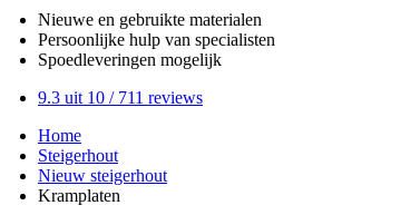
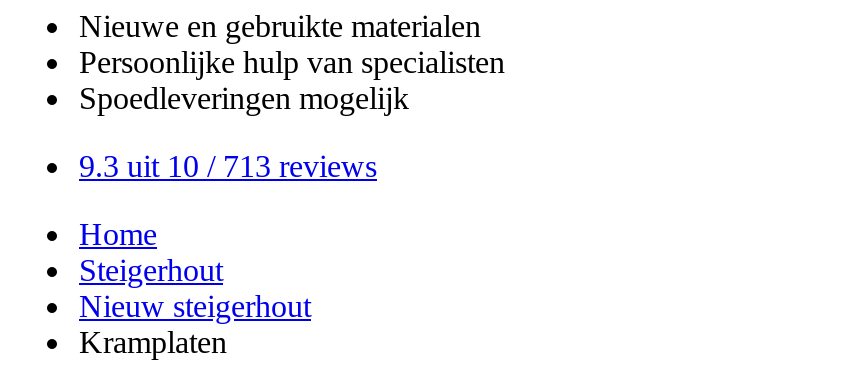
- 9.3 uit 10 / 711 reviews
+ 9.3 uit 10 / 713 reviews
